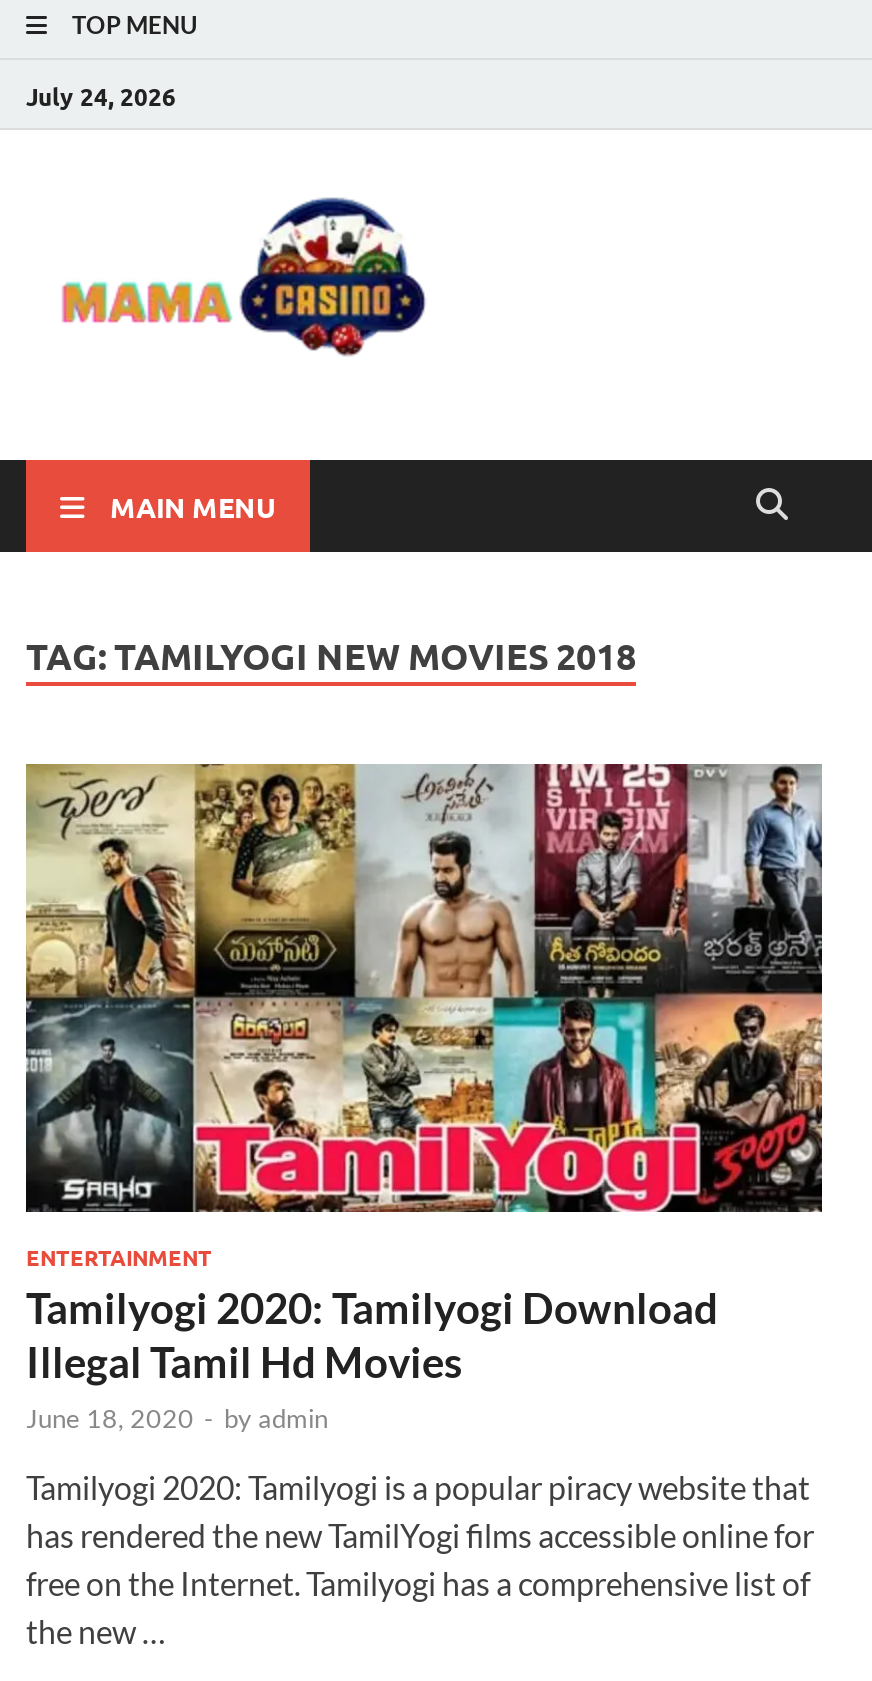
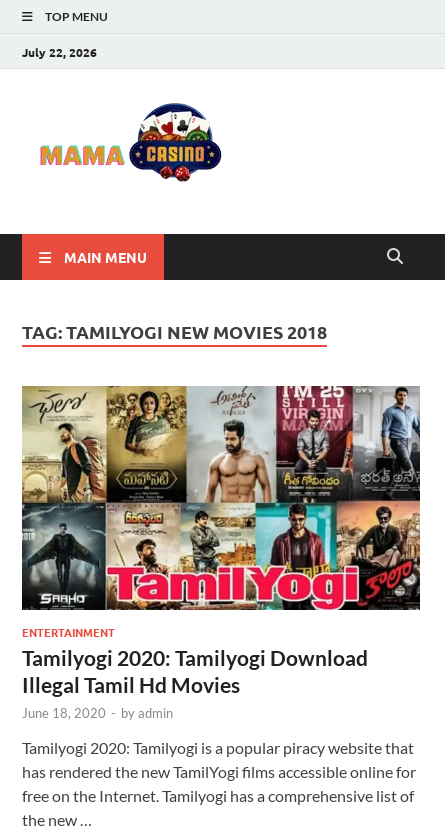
- July 24, 2026
+ July 22, 2026
